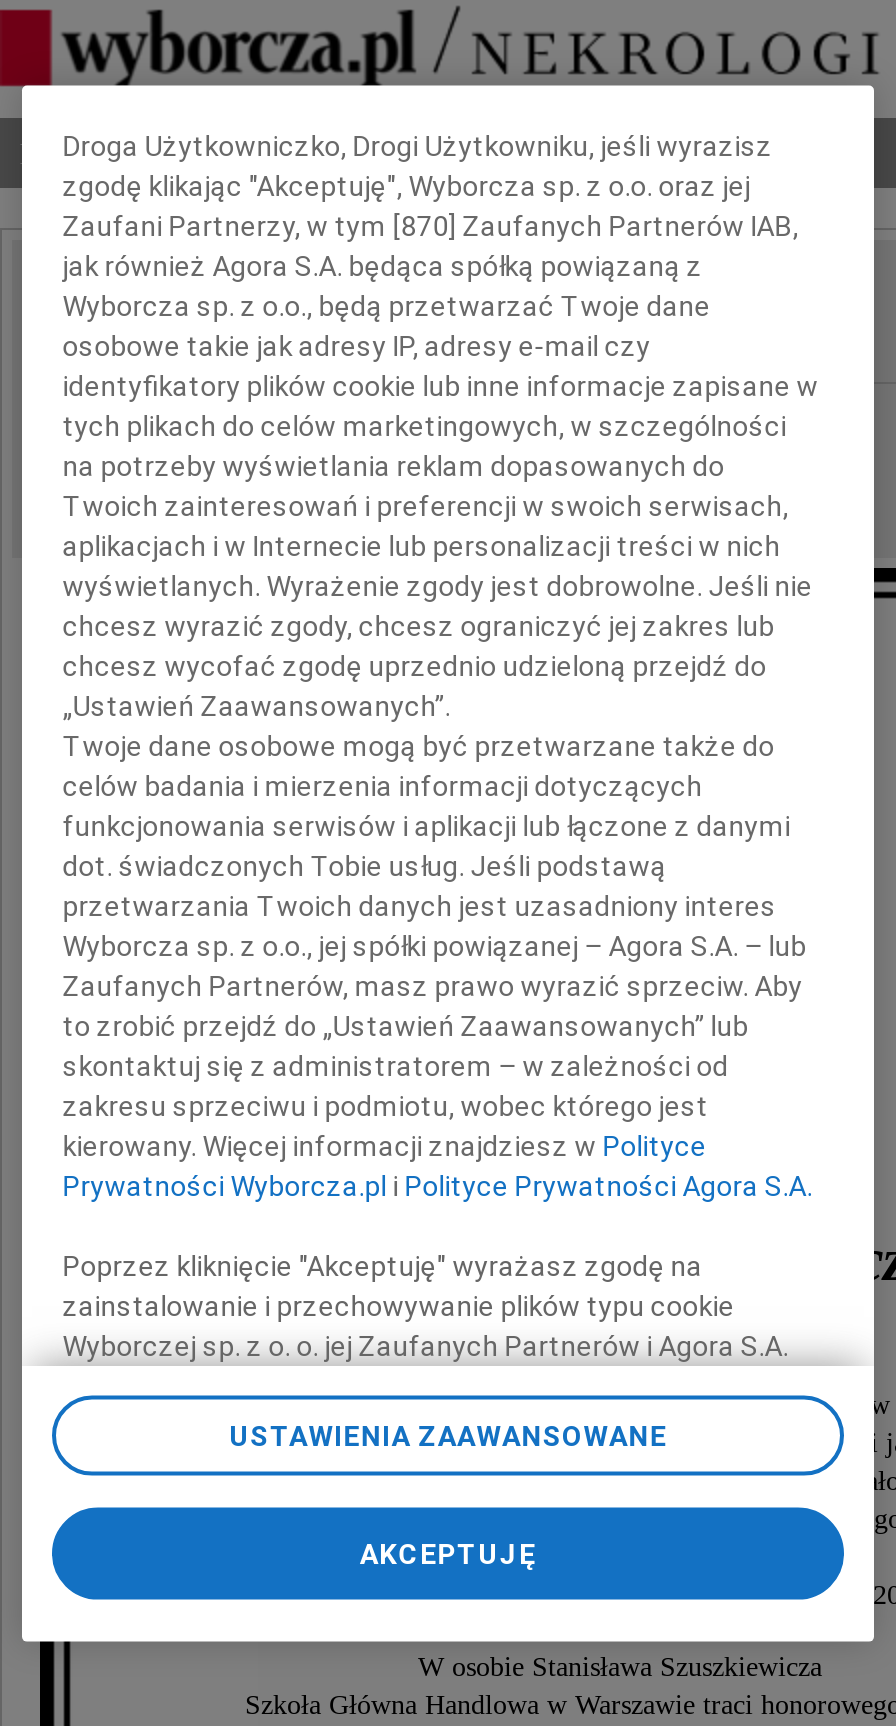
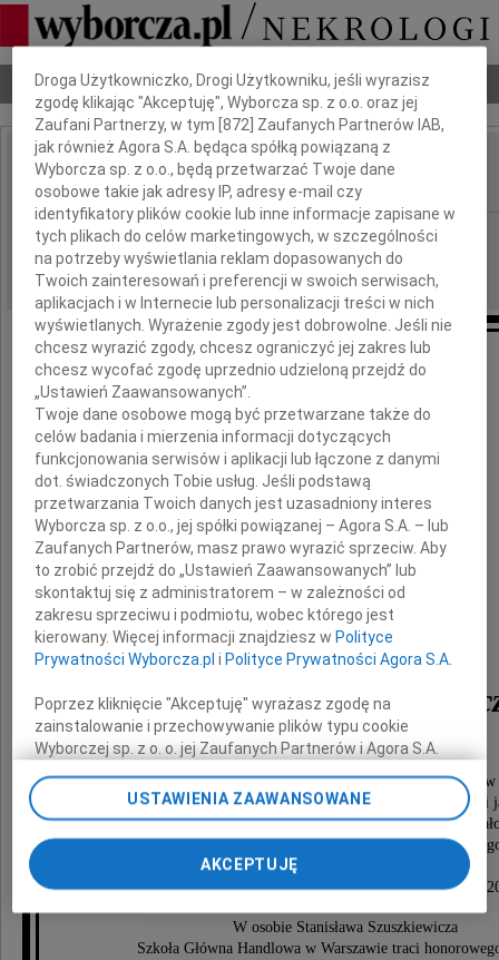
- Zaufani Partnerzy, w tym [870] Zaufanych Partnerów IAB,
+ Zaufani Partnerzy, w tym [872] Zaufanych Partnerów IAB,
